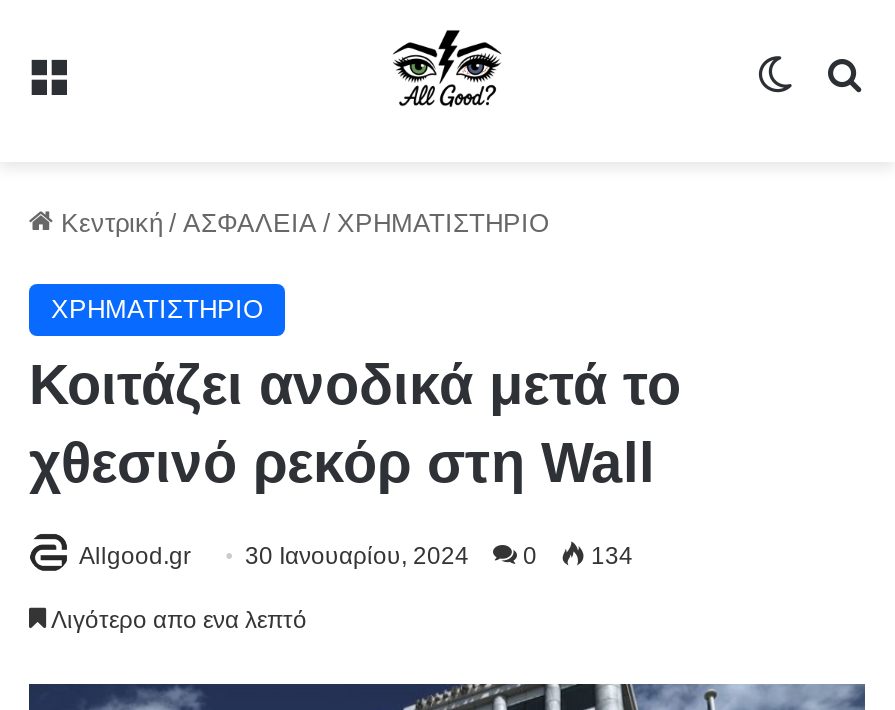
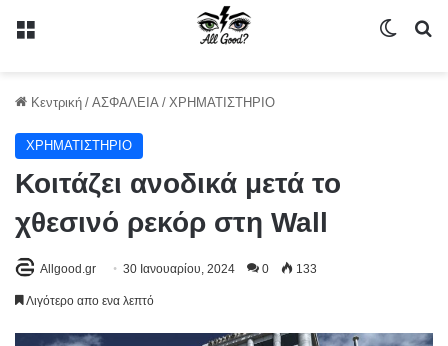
- Allgood.gr 30 Ιανουαρίου, 2024 0 134
+ Allgood.gr 30 Ιανουαρίου, 2024 0 133
